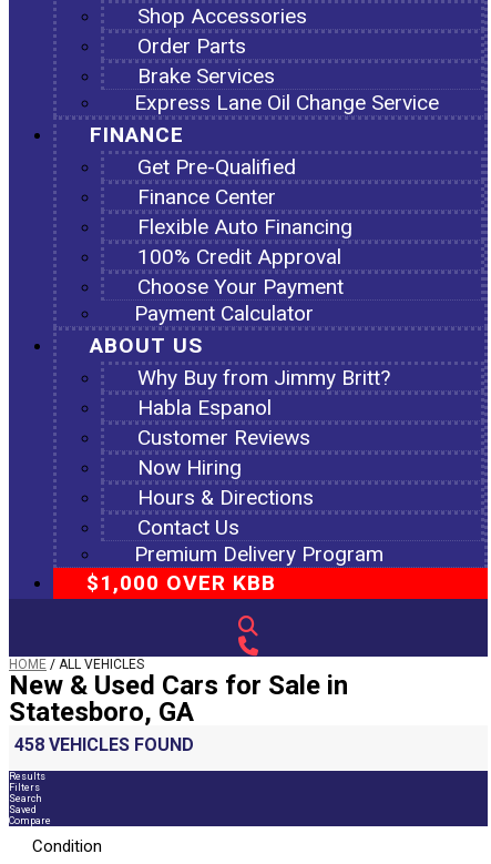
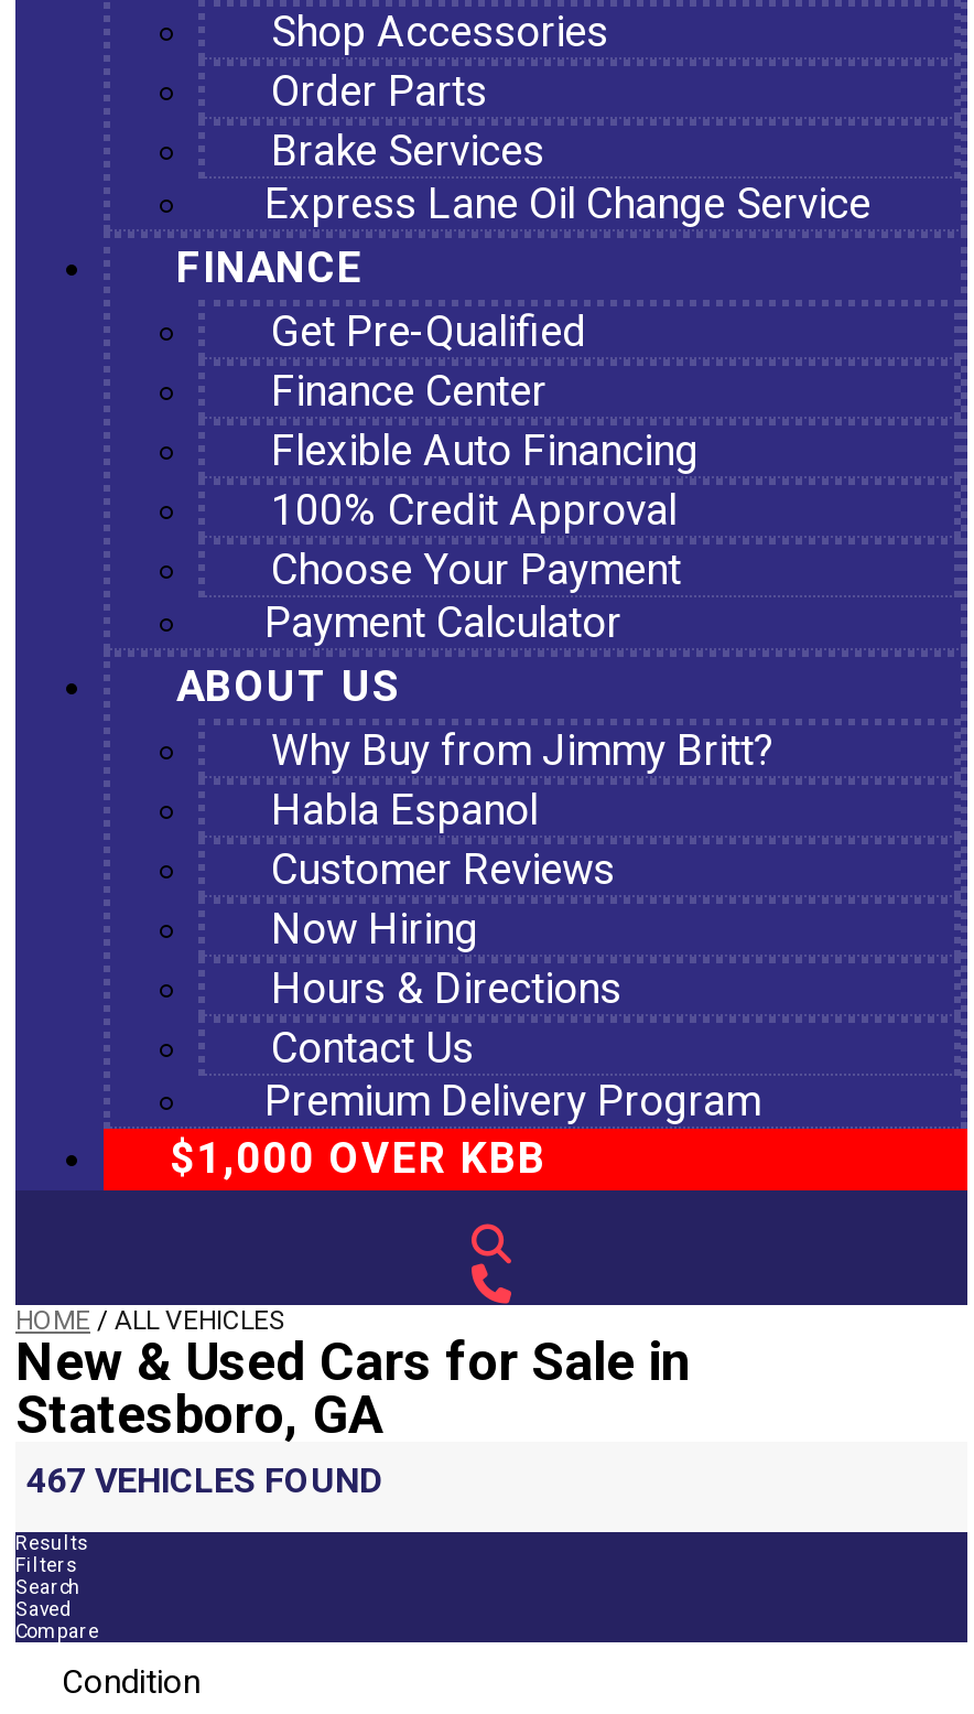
- 458 VEHICLES FOUND
+ 467 VEHICLES FOUND
